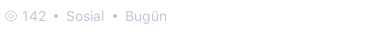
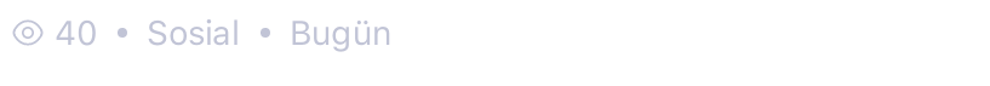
- 142 Sosial Bugün
+ 40 Sosial Bugün
